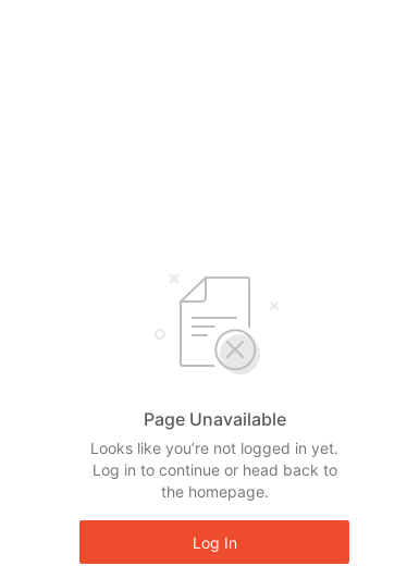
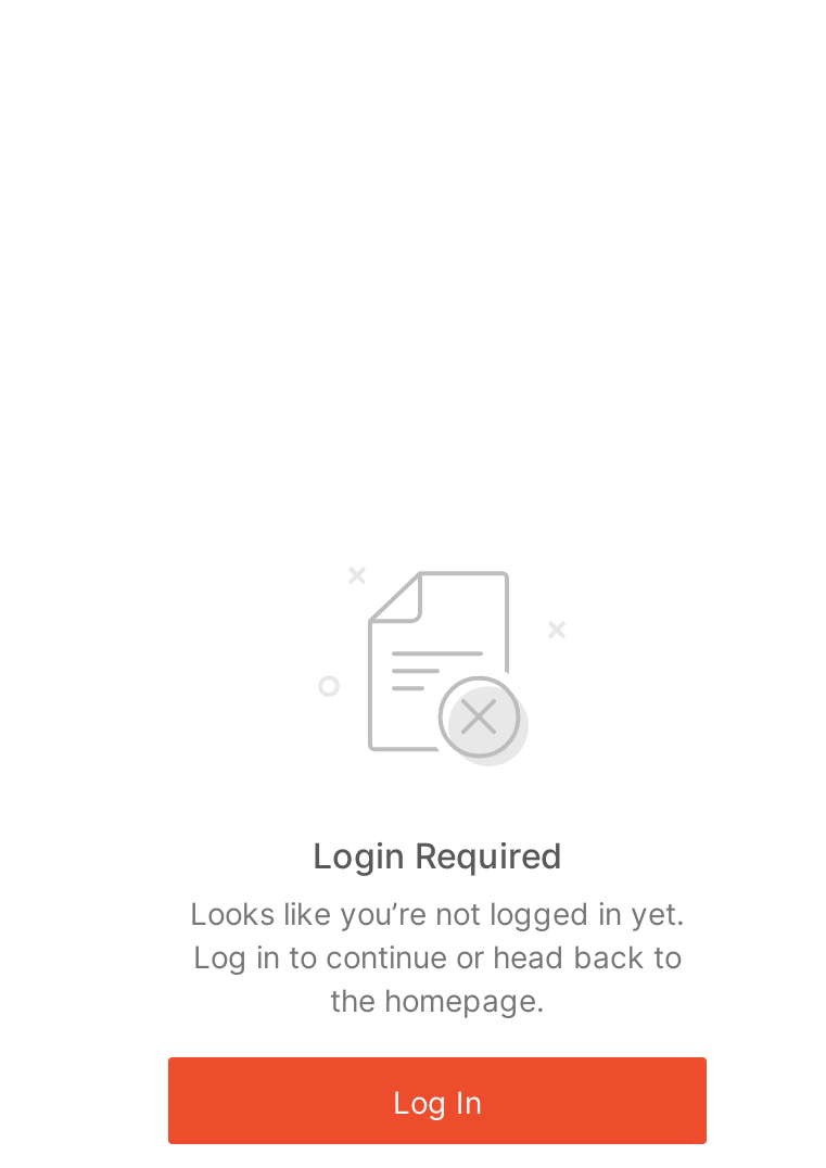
- Page Unavailable
+ Login Required
